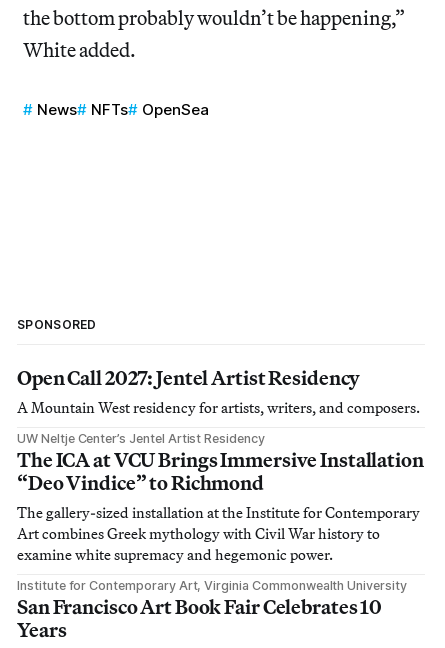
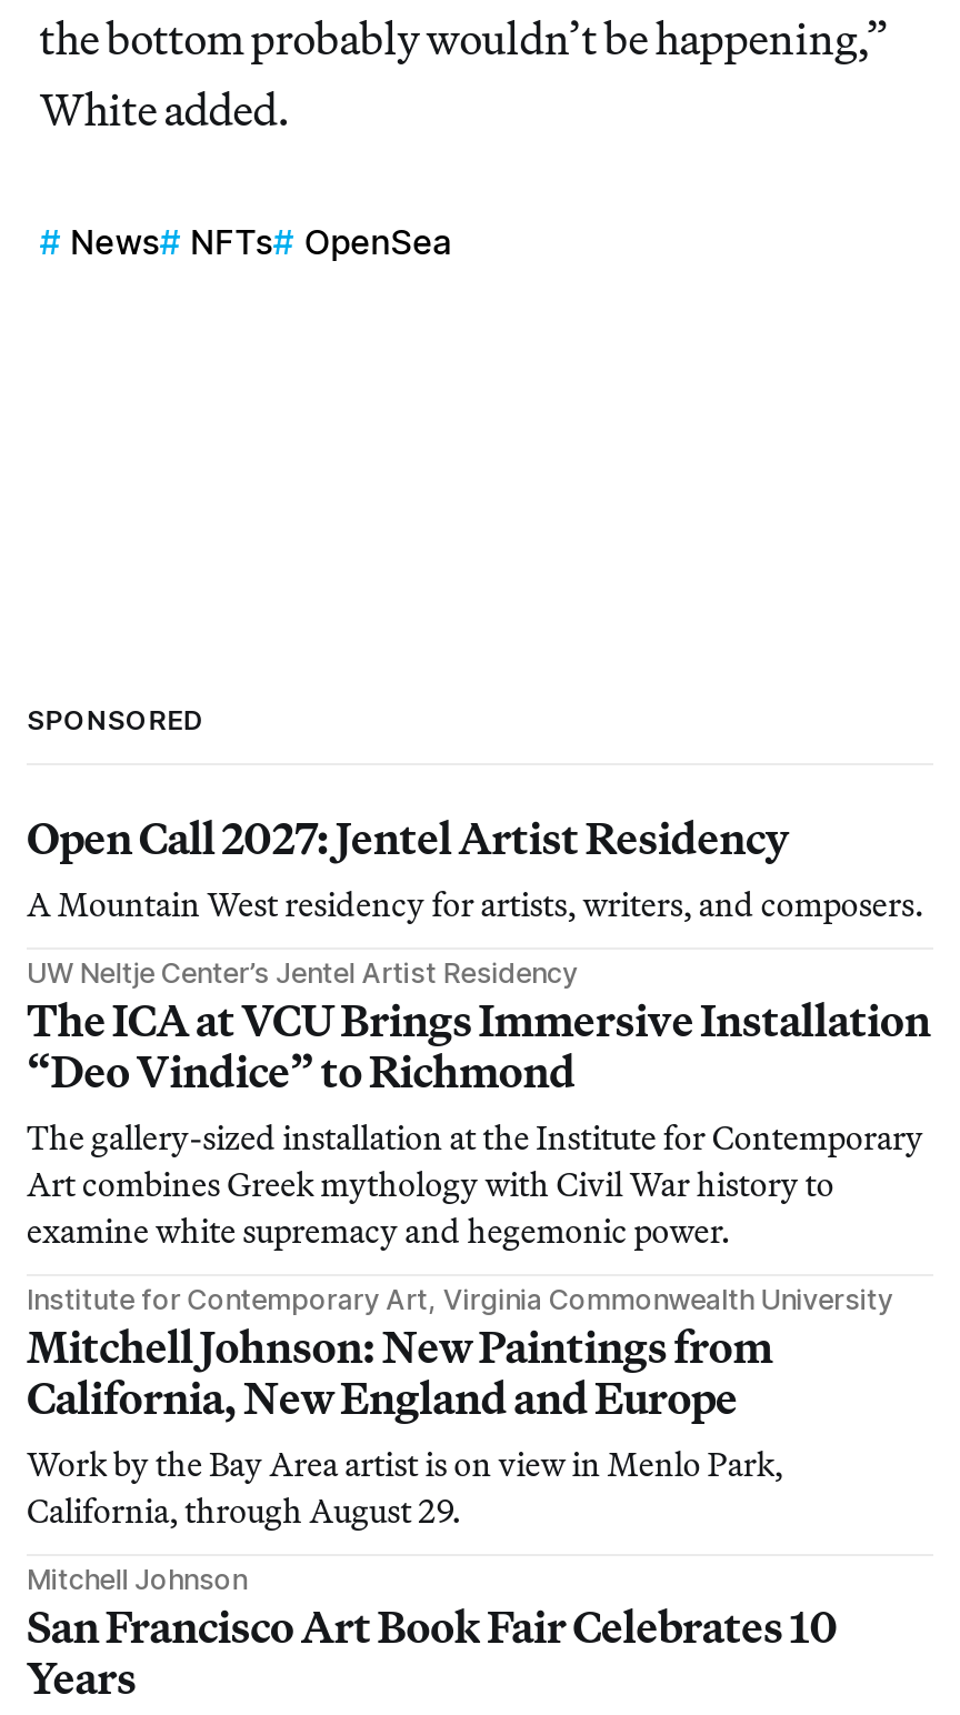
+ Mitchell Johnson: New Paintings from
+ California, New England and Europe
+ Work by the Bay Area artist is on view in Menlo Park,
+ California, through August 29.
+ Mitchell Johnson
